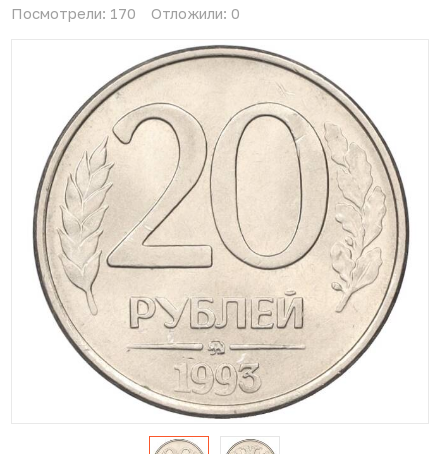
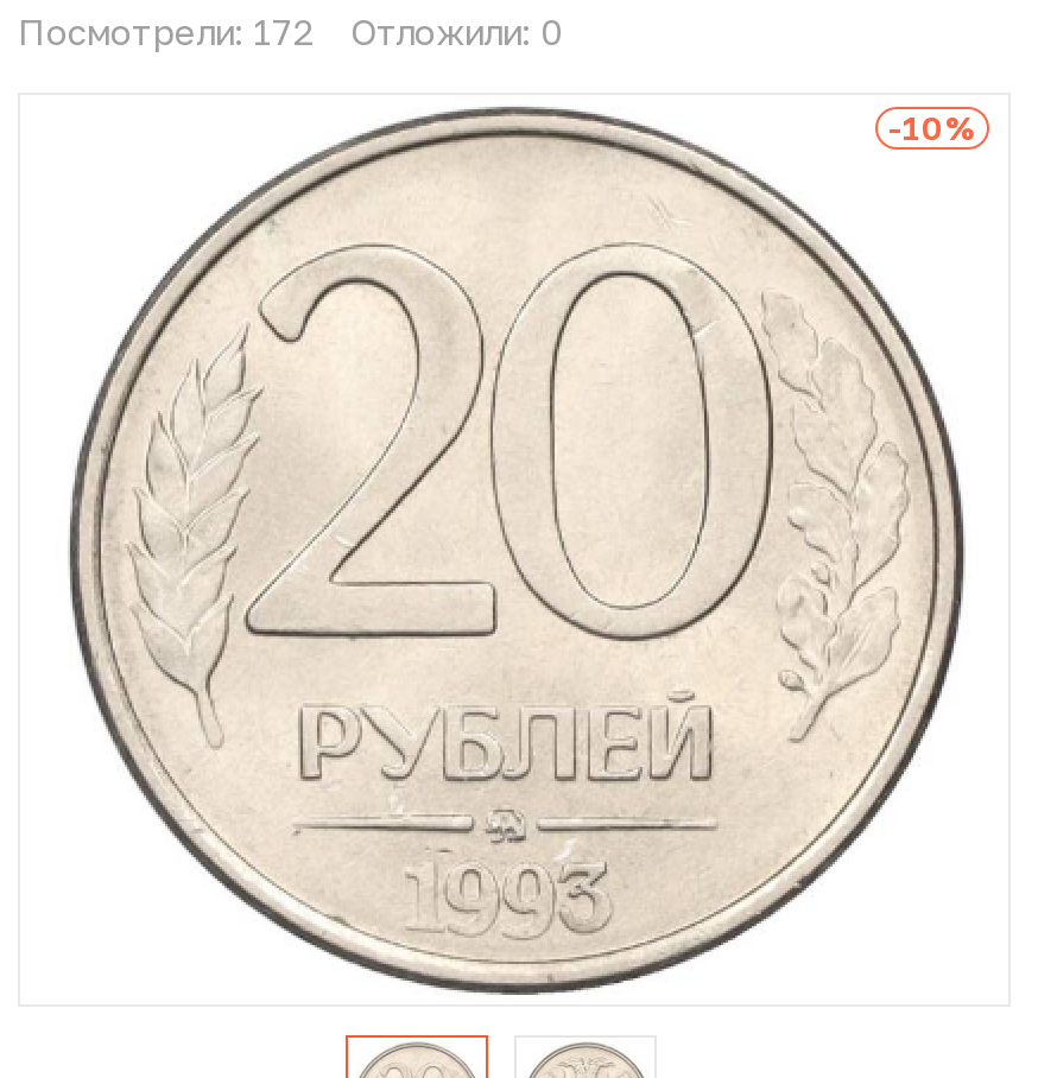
- Посмотрели: 170
+ Посмотрели: 172

+ -10%
